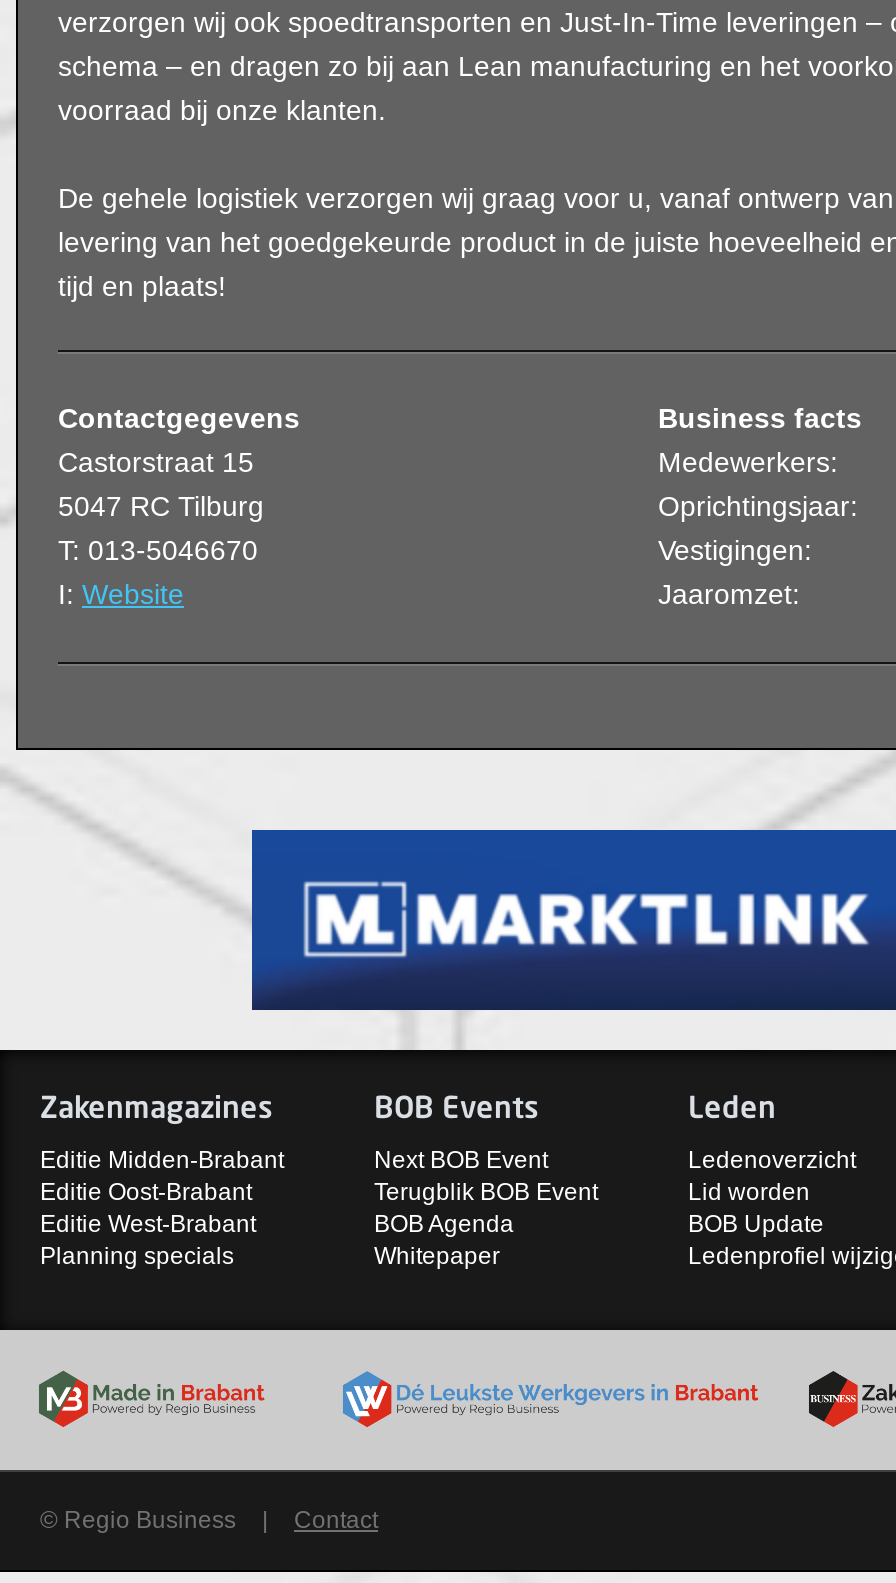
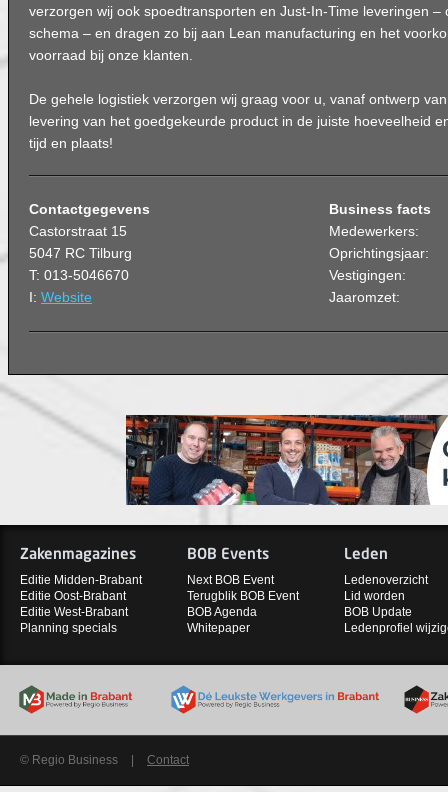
- [image]
+ [image]
